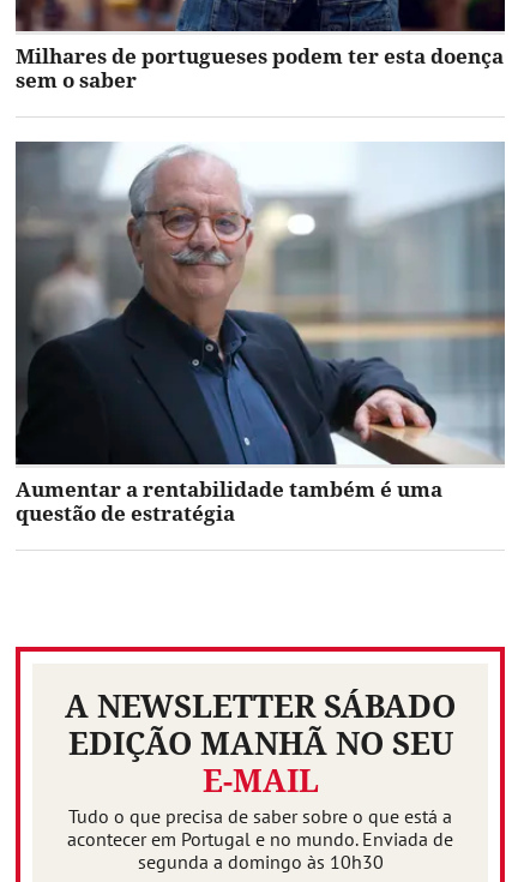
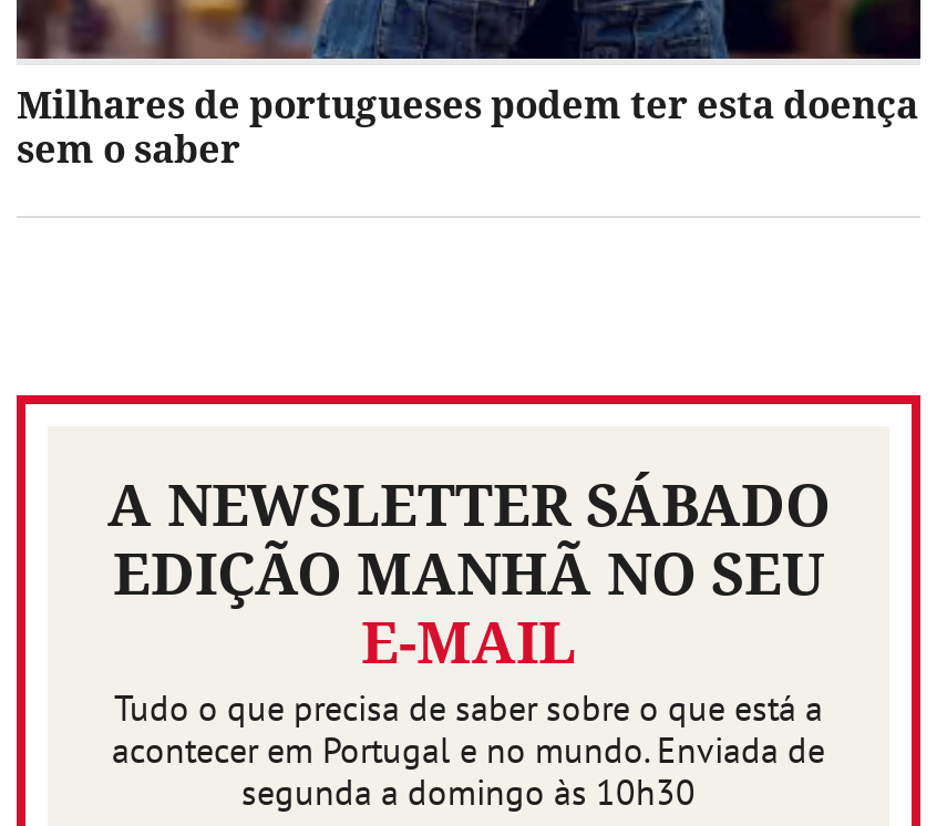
- [image]
- Aumentar a rentabilidade também é uma
- questão de estratégia
